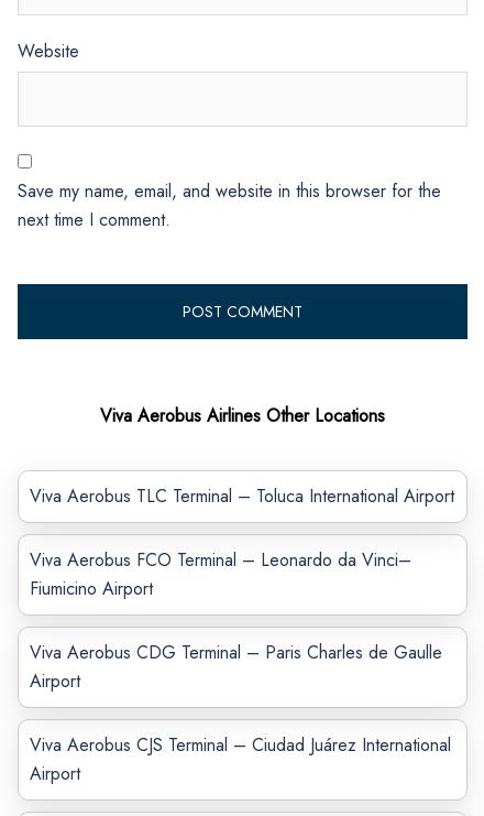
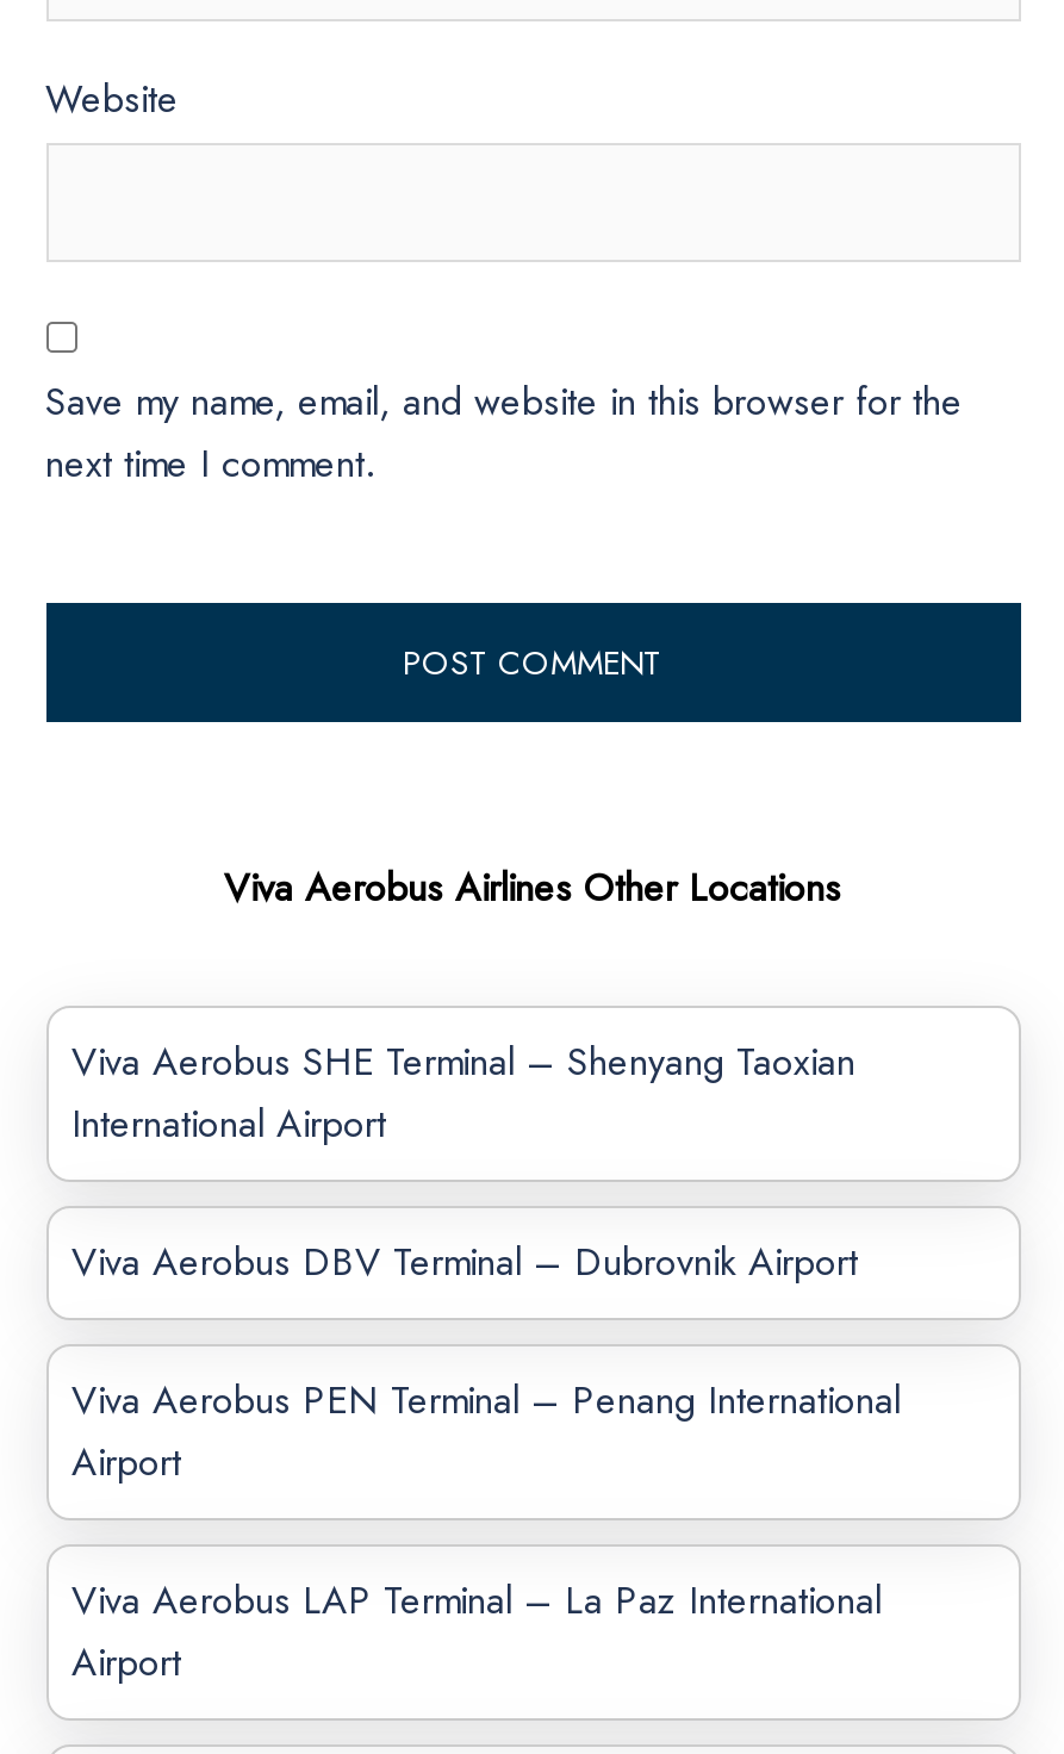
- Viva Aerobus TLC Terminal – Toluca International Airport
+ Viva Aerobus SHE Terminal – Shenyang Taoxian
+ International Airport

- Viva Aerobus FCO Terminal – Leonardo da Vinci–
- Fiumicino Airport
+ Viva Aerobus DBV Terminal – Dubrovnik Airport

- Viva Aerobus CDG Terminal – Paris Charles de Gaulle
+ Viva Aerobus PEN Terminal – Penang International

- Viva Aerobus CJS Terminal – Ciudad Juárez International
+ Viva Aerobus LAP Terminal – La Paz International
